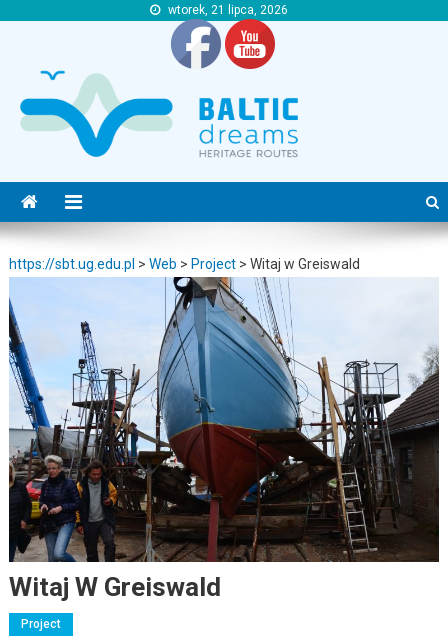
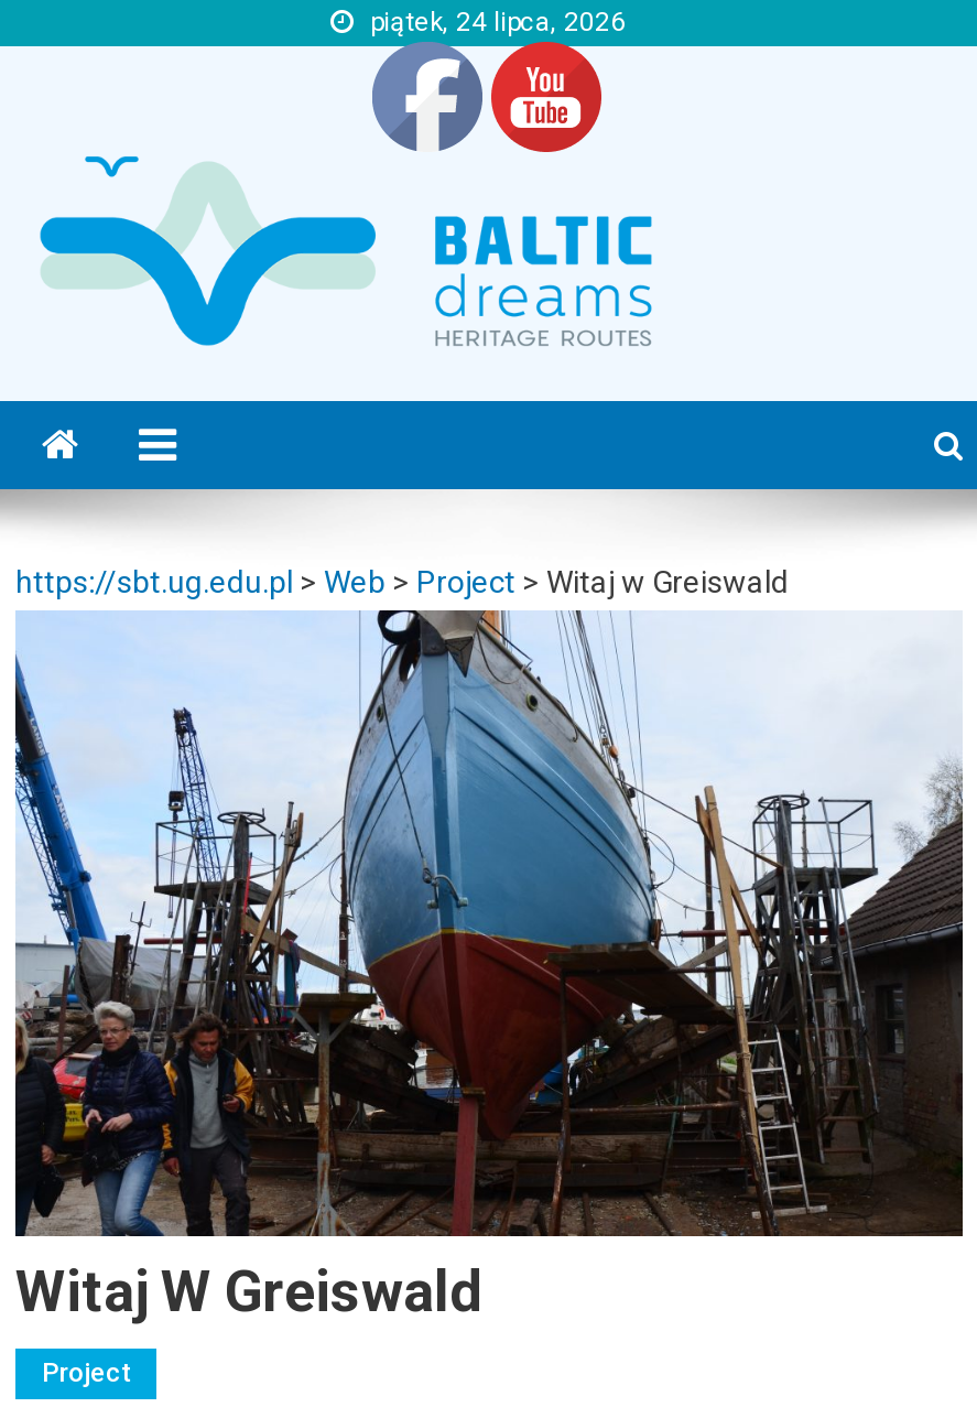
- wtorek, 21 lipca, 2026
+ piątek, 24 lipca, 2026
